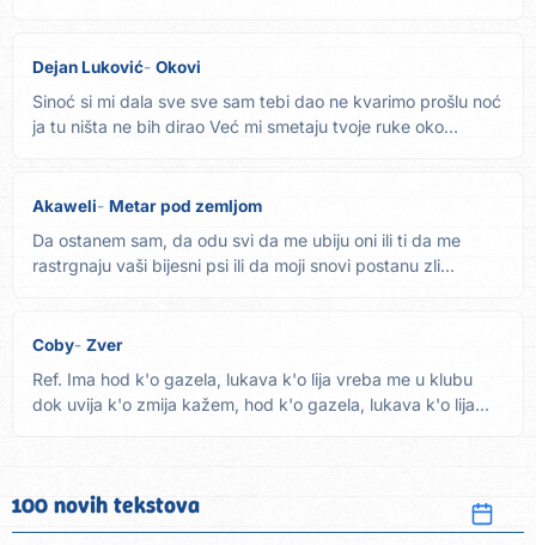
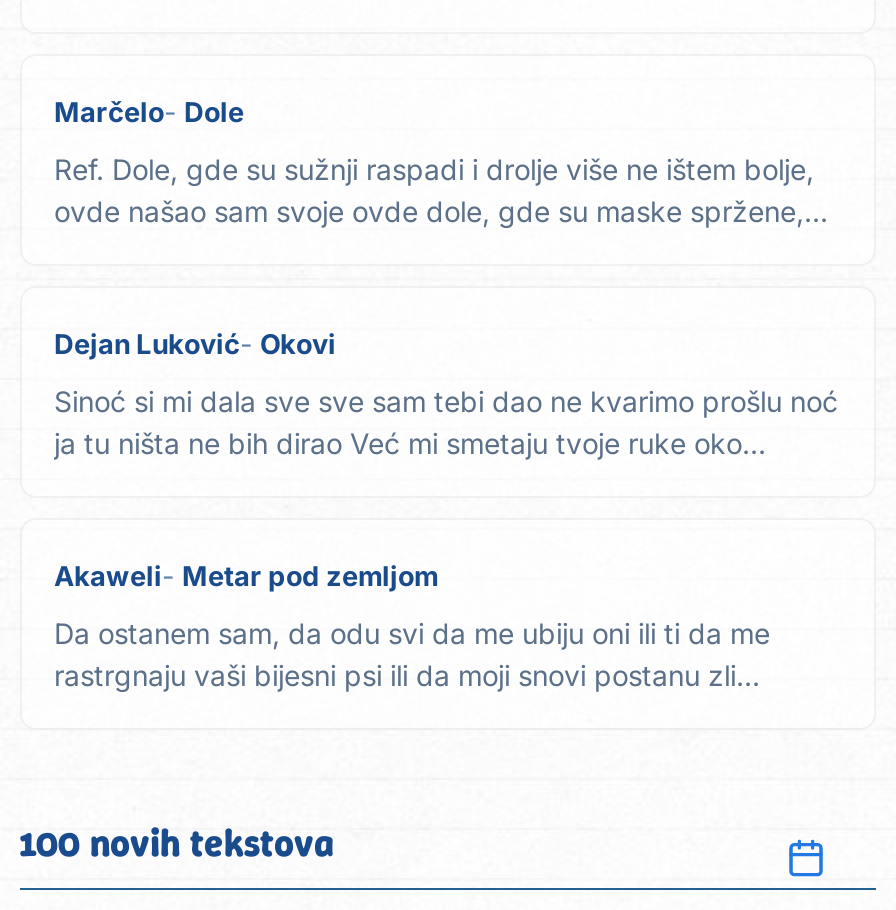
+ Marčelo
+ Dole
+ Ref. Dole, gde su sužnji raspadi i drolje više ne ištem bolje,
+ ovde našao sam svoje ovde dole, gde su maske spržene,...

moved down: Dejan Luković | Okovi | Sinoć si mi dala sve sve sam tebi dao ne kvarimo prošlu noć | ja tu ništa ne bih dirao Već mi smetaju tvoje ruke oko... | Akaweli | Metar pod zemljom | Da ostanem sam, da odu svi da me ubiju oni ili ti da me | rastrgnaju vaši bijesni psi ili da moji snovi postanu zli...

- Coby
- Zver
- Ref. Ima hod k'o gazela, lukava k'o lija vreba me u klubu
- dok uvija k'o zmija kažem, hod k'o gazela, lukava k'o lija...
